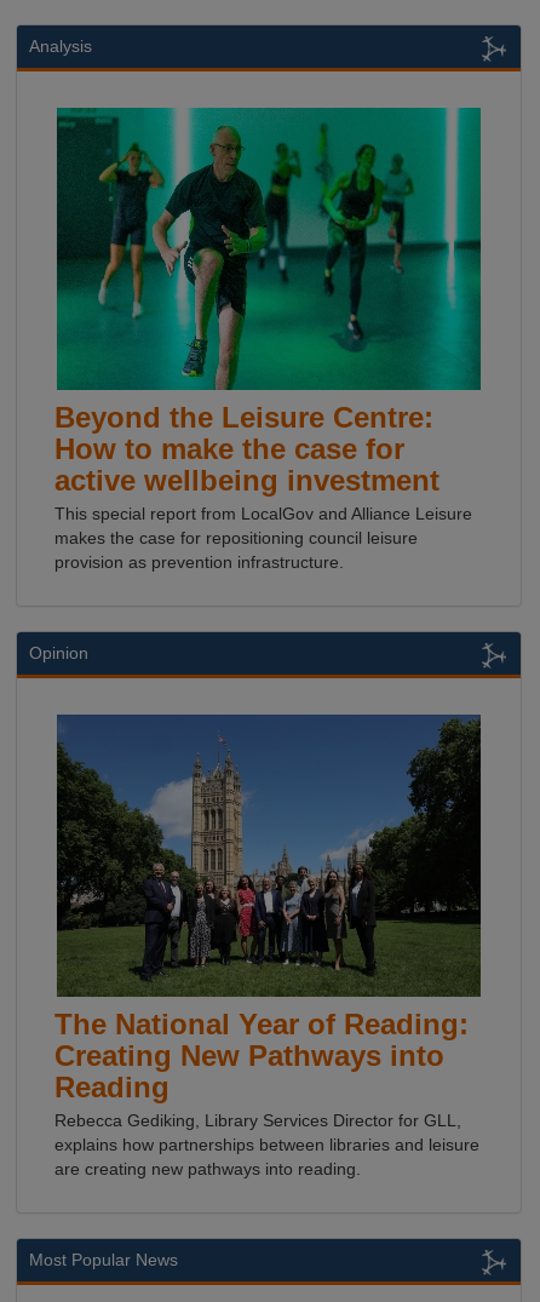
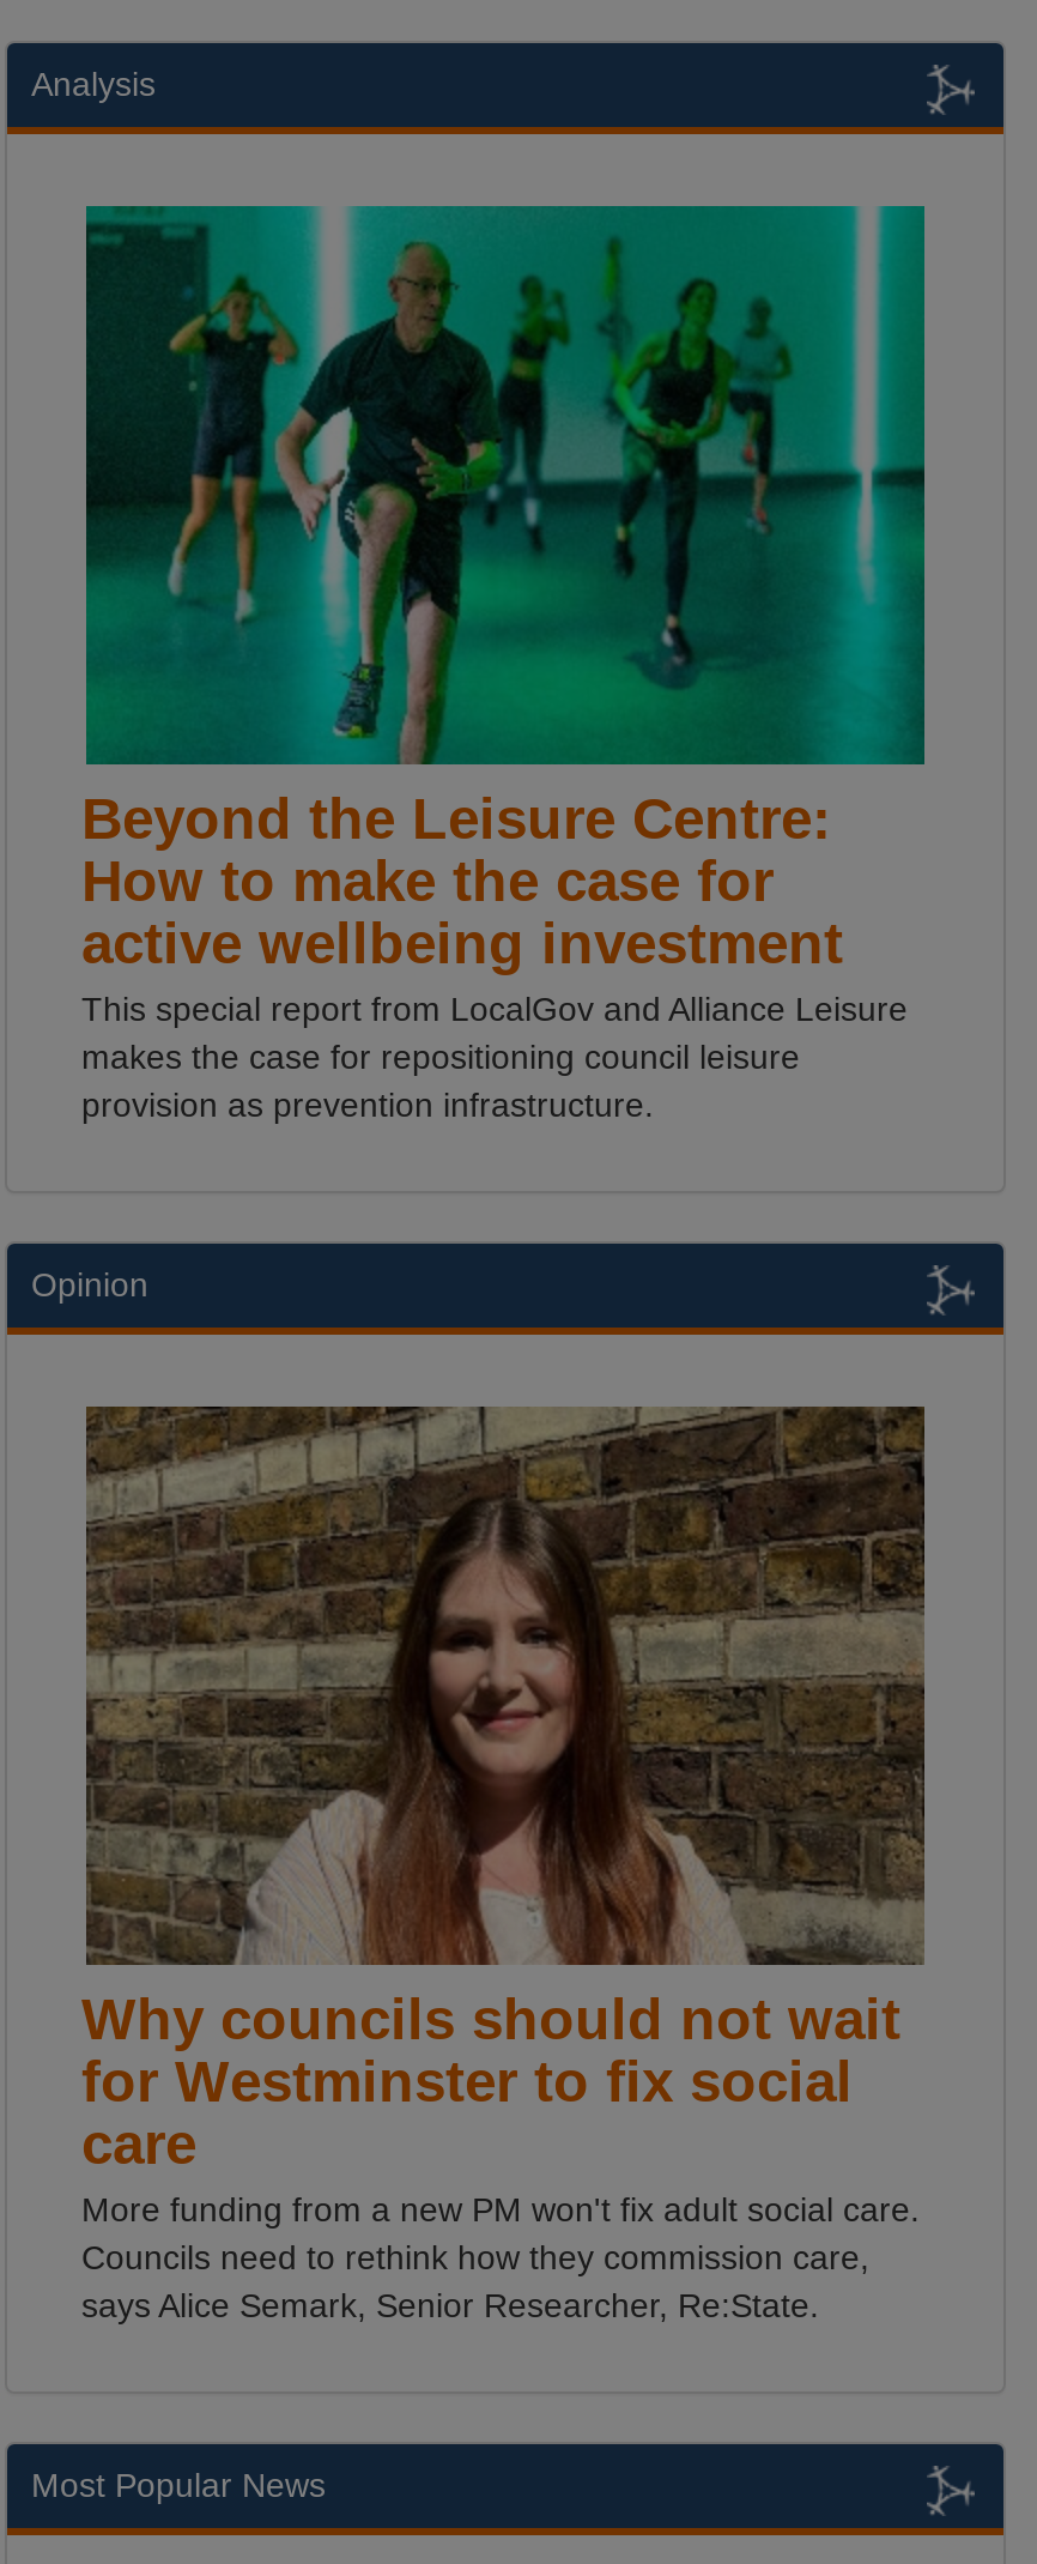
- [image]
- The National Year of Reading:
- Creating New Pathways into
- Reading
- Rebecca Gediking, Library Services Director for GLL,
- explains how partnerships between libraries and leisure
- are creating new pathways into reading.
+ [image]
+ Why councils should not wait
+ for Westminster to fix social
+ care
+ More funding from a new PM won't fix adult social care.
+ Councils need to rethink how they commission care,
+ says Alice Semark, Senior Researcher, Re:State.
